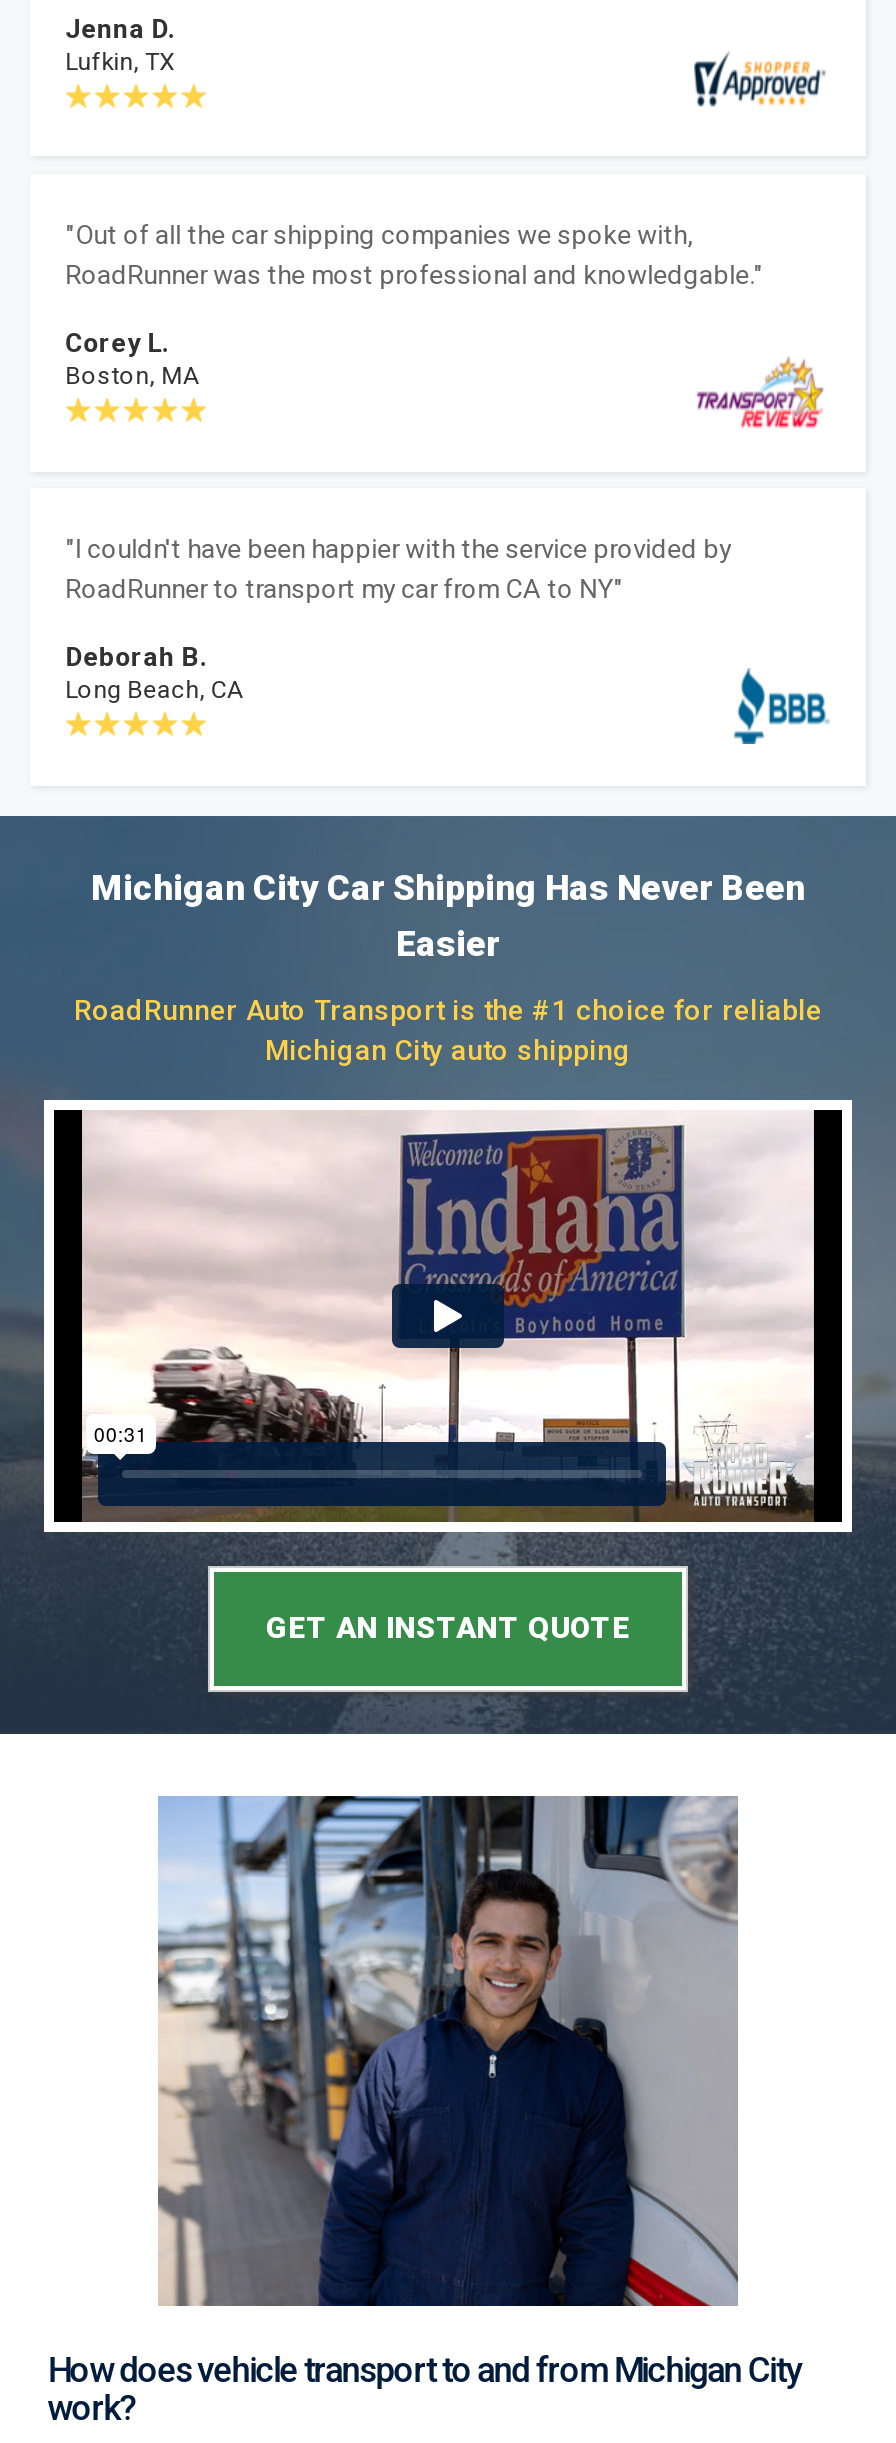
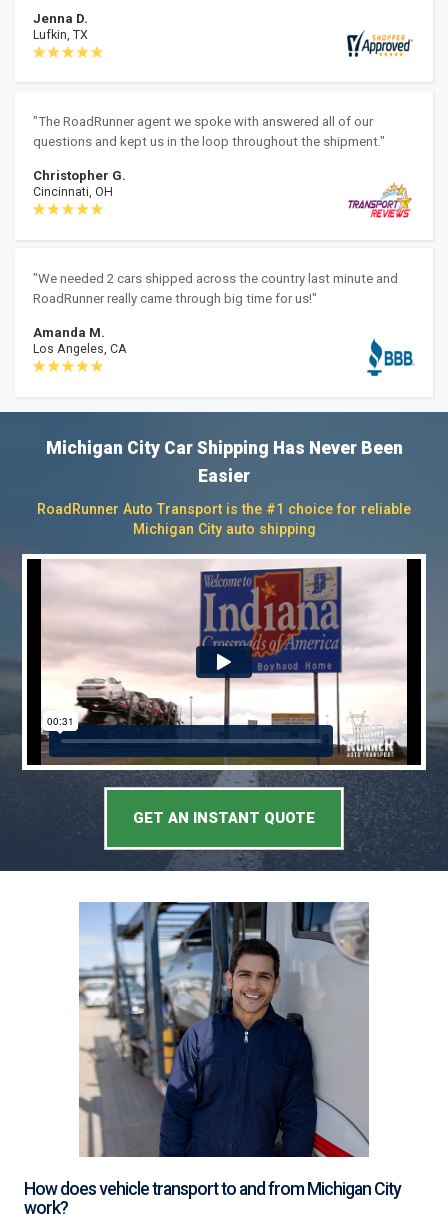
- "Out of all the car shipping companies we spoke with,
- RoadRunner was the most professional and knowledgable."
+ "The RoadRunner agent we spoke with answered all of our
+ questions and kept us in the loop throughout the shipment."

- Corey L.
- Boston, MA
+ Christopher G.
+ Cincinnati, OH

- "I couldn't have been happier with the service provided by
- RoadRunner to transport my car from CA to NY"
+ "We needed 2 cars shipped across the country last minute and
+ RoadRunner really came through big time for us!"

- Deborah B.
- Long Beach, CA
+ Amanda M.
+ Los Angeles, CA
